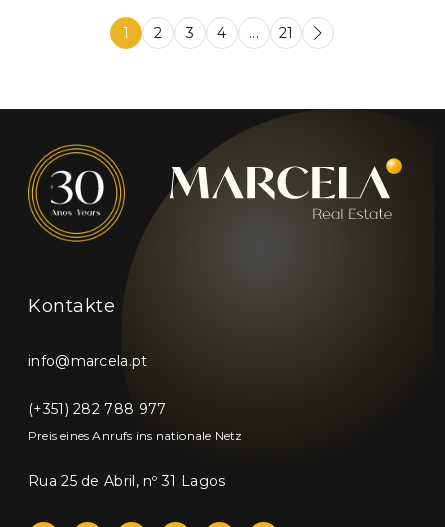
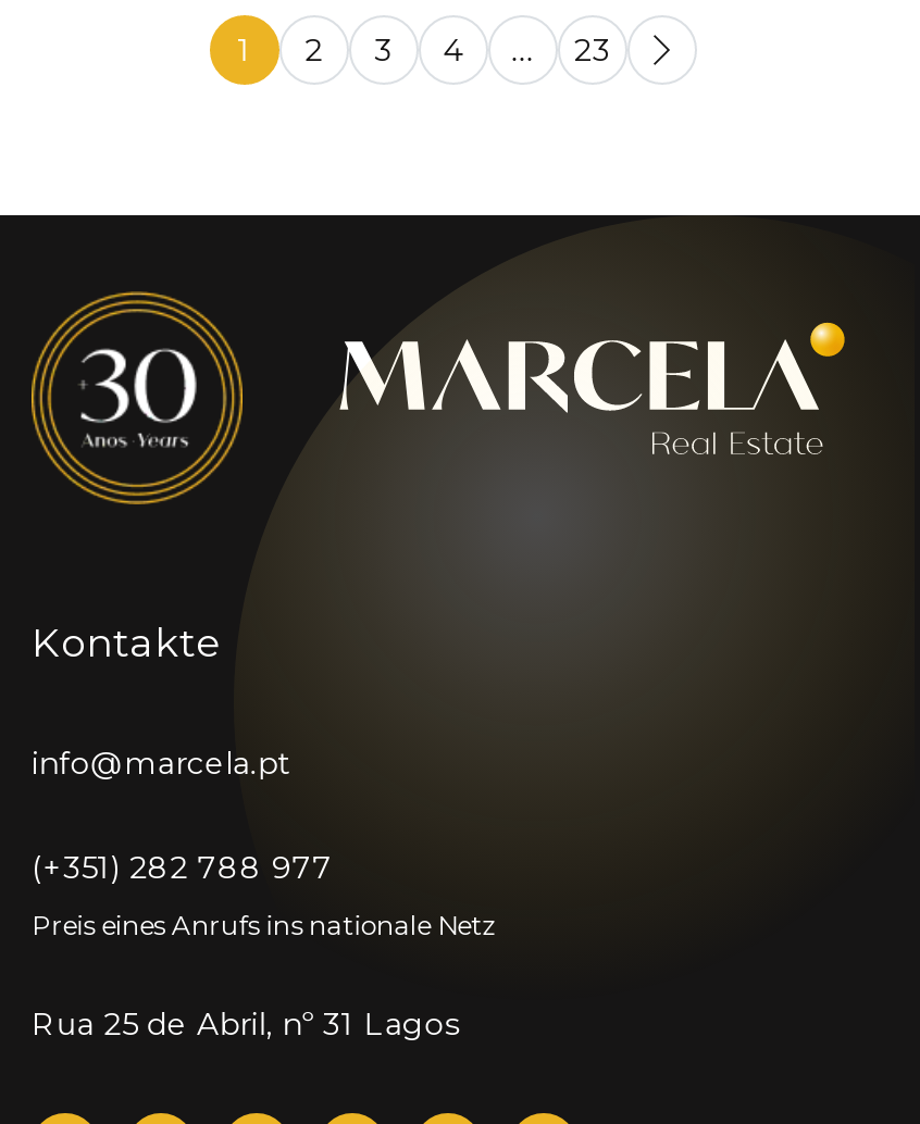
- 21
+ 23
